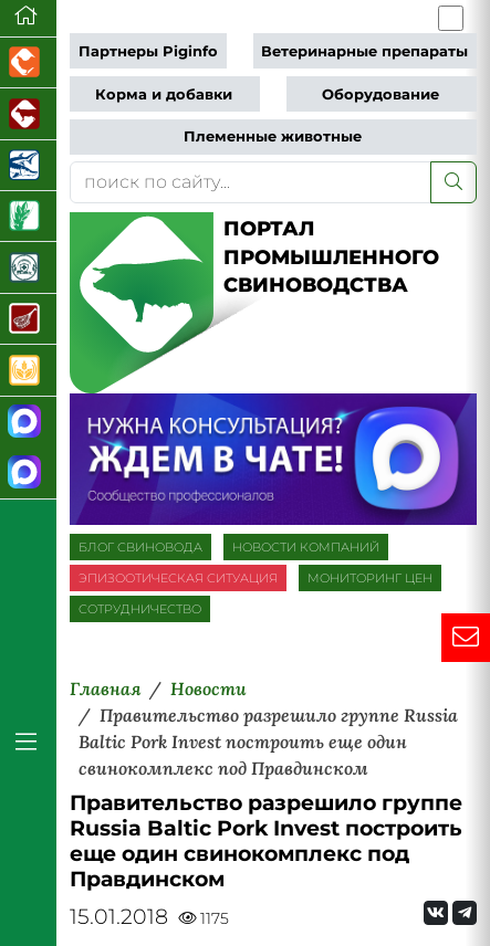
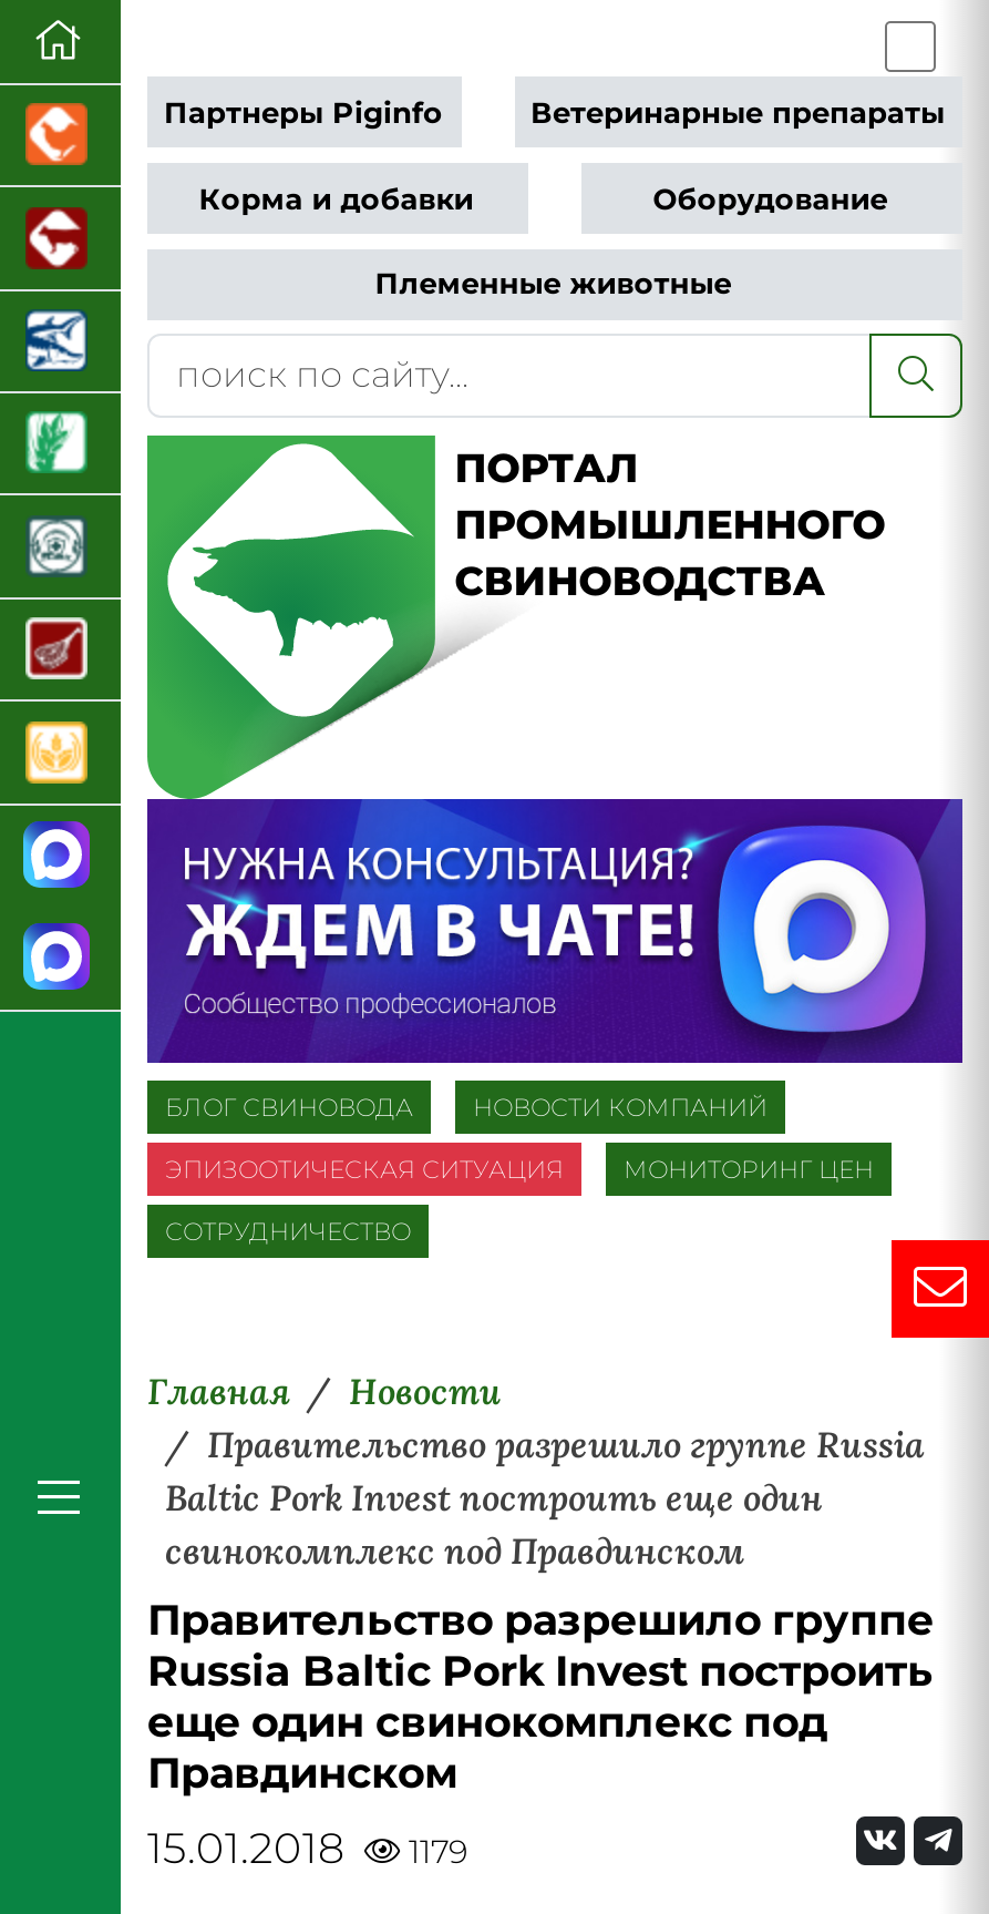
- 15.01.2018 1175
+ 15.01.2018 1179
